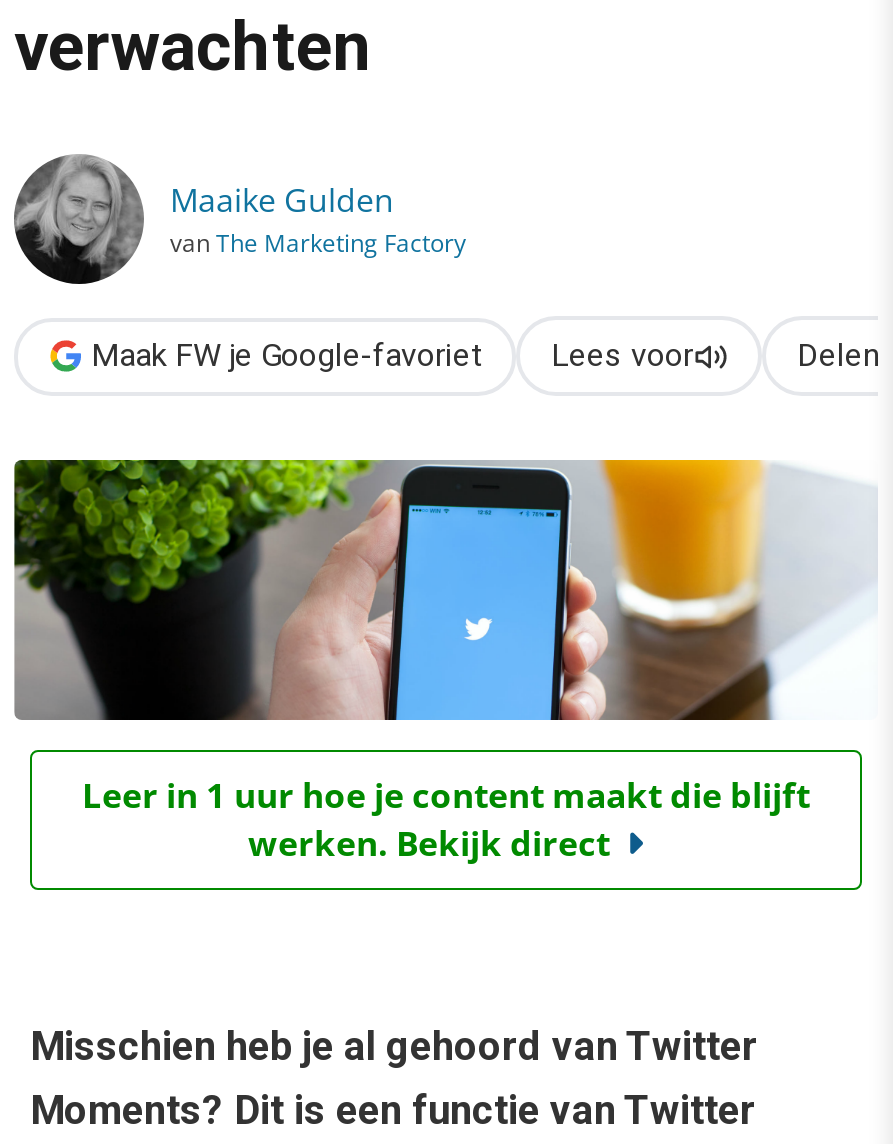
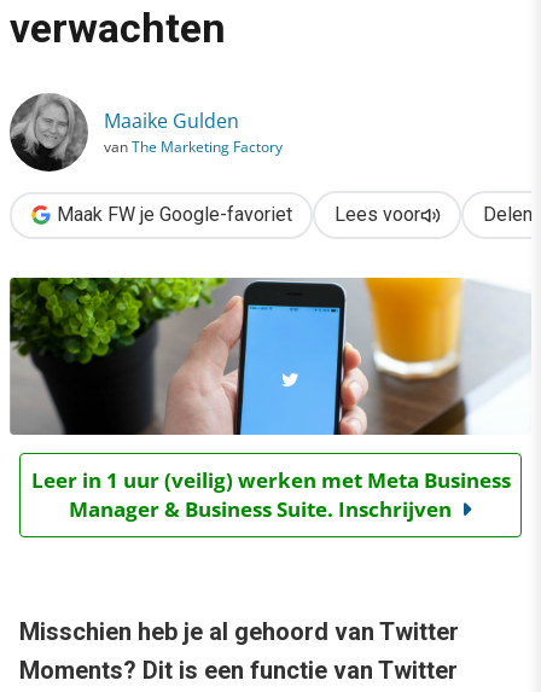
- Leer in 1 uur hoe je content maakt die blijft
- werken. Bekijk direct
+ Leer in 1 uur (veilig) werken met Meta Business
+ Manager & Business Suite. Inschrijven
